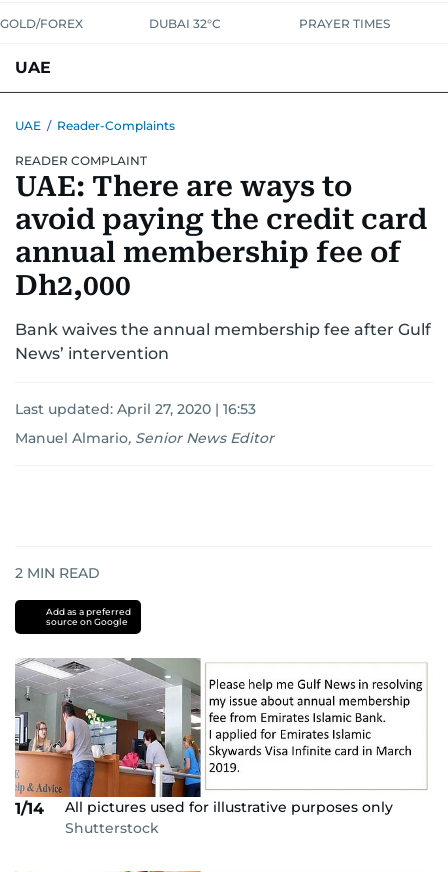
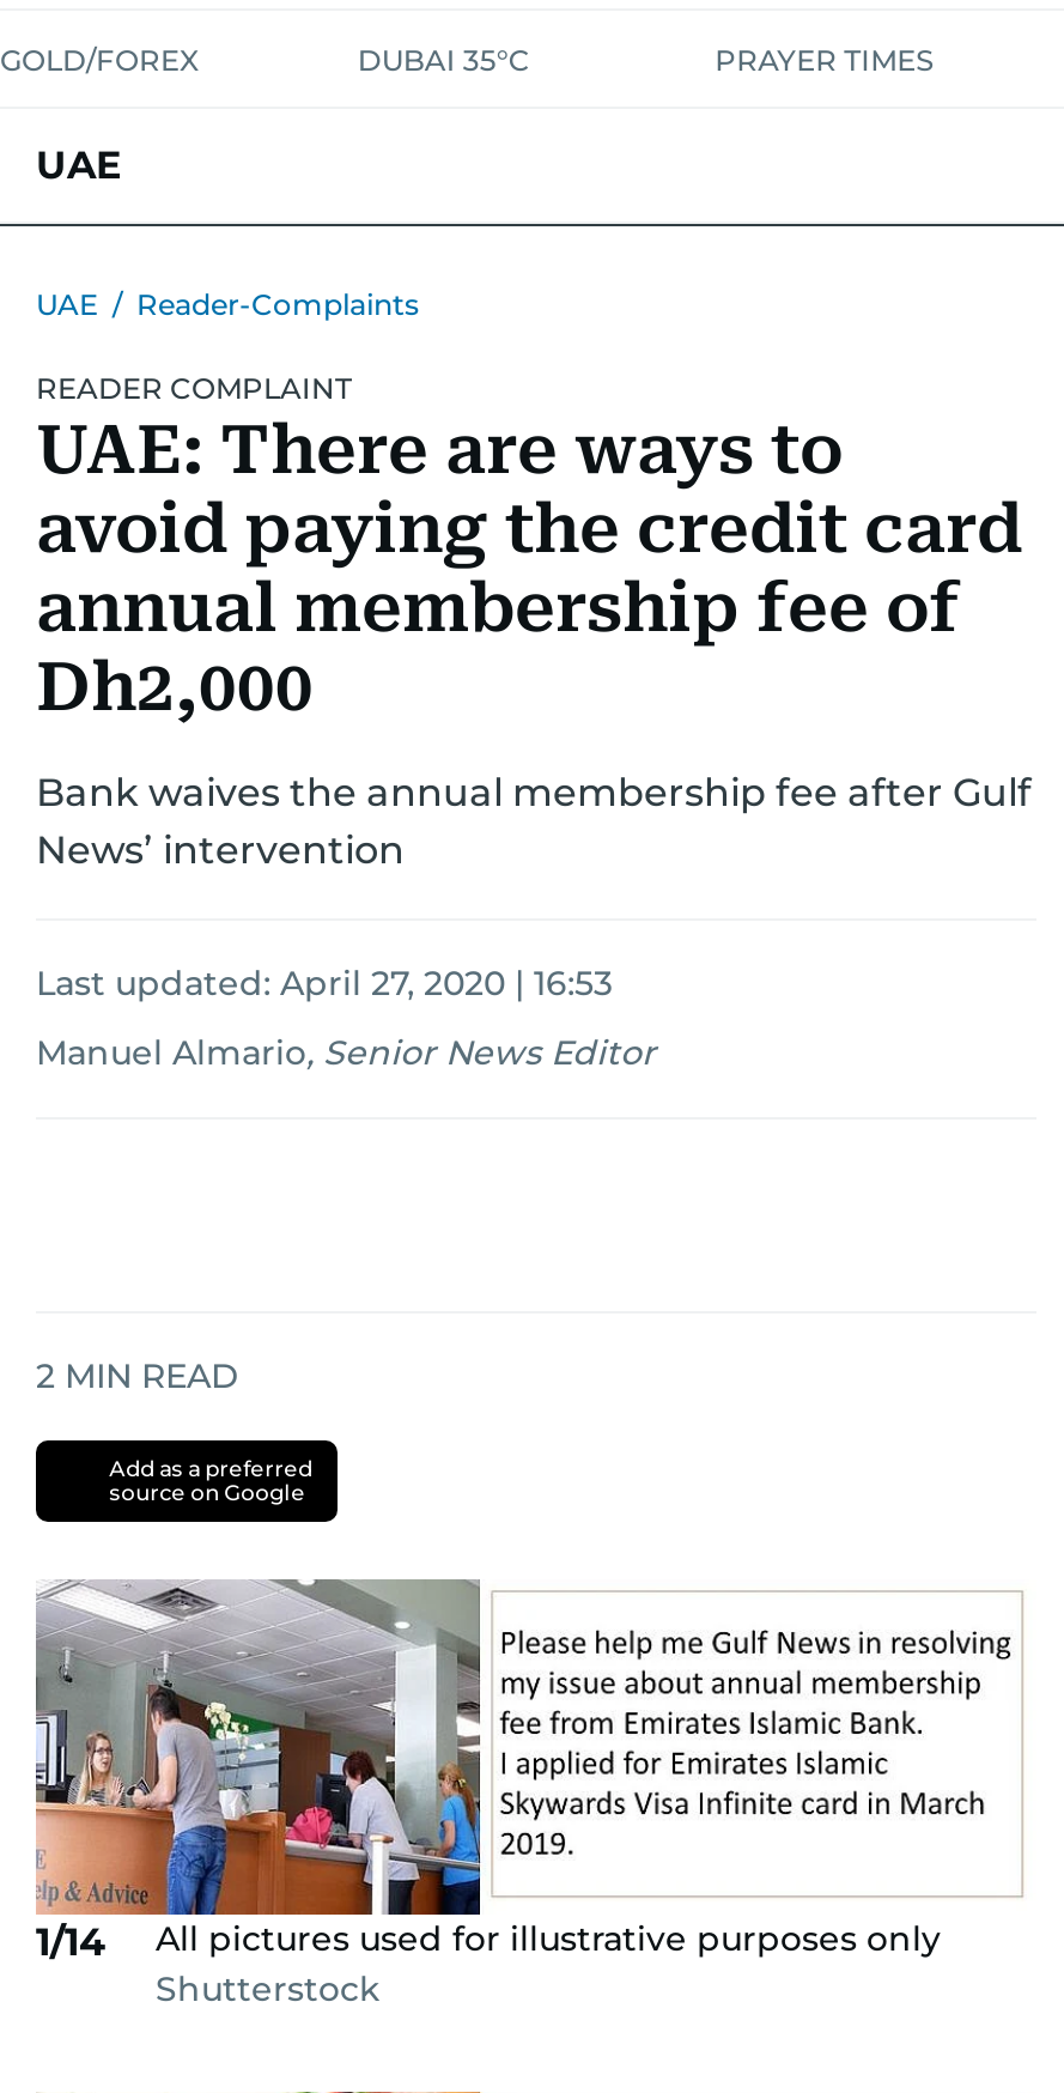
- DUBAI 32°C
+ DUBAI 35°C
